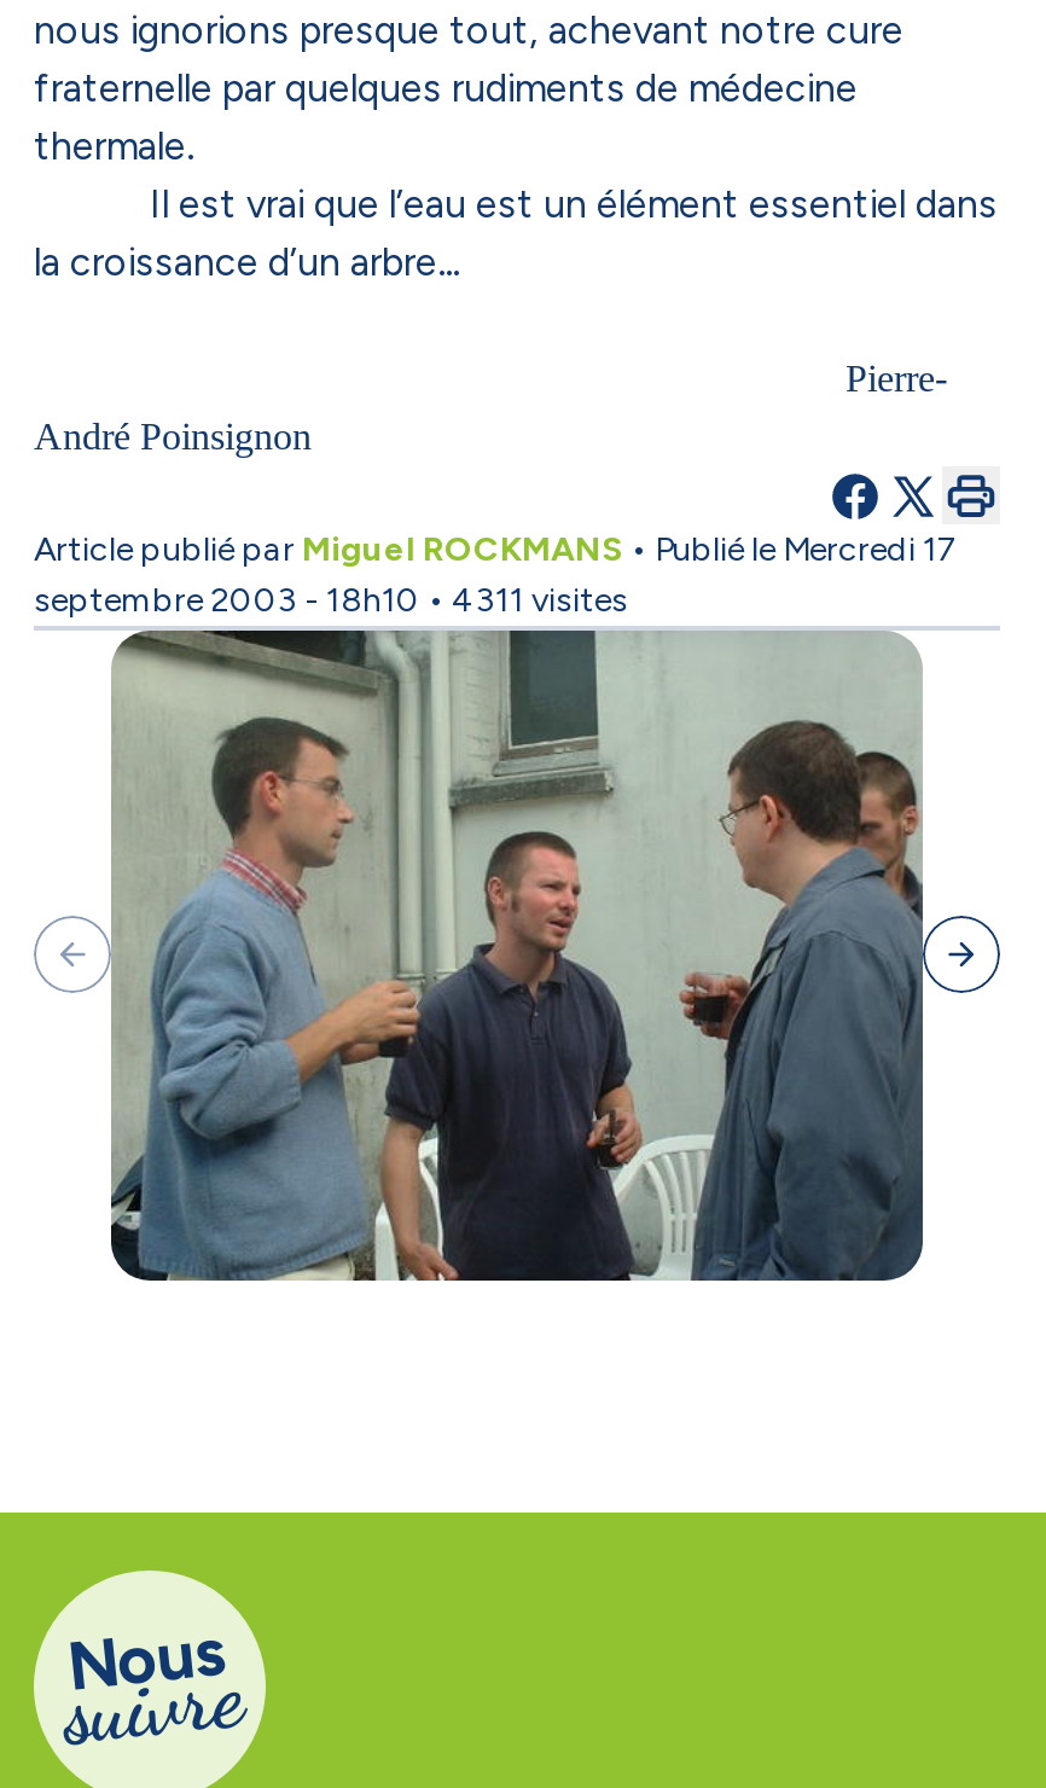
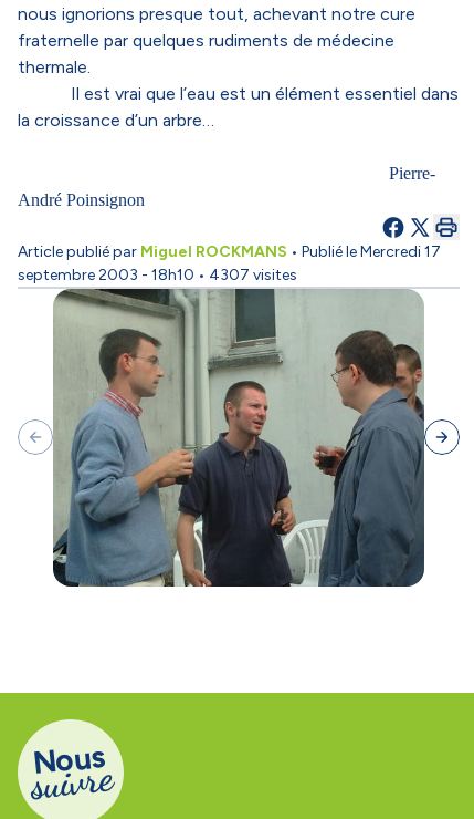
- septembre 2003 - 18h10 • 4311 visites
+ septembre 2003 - 18h10 • 4307 visites
